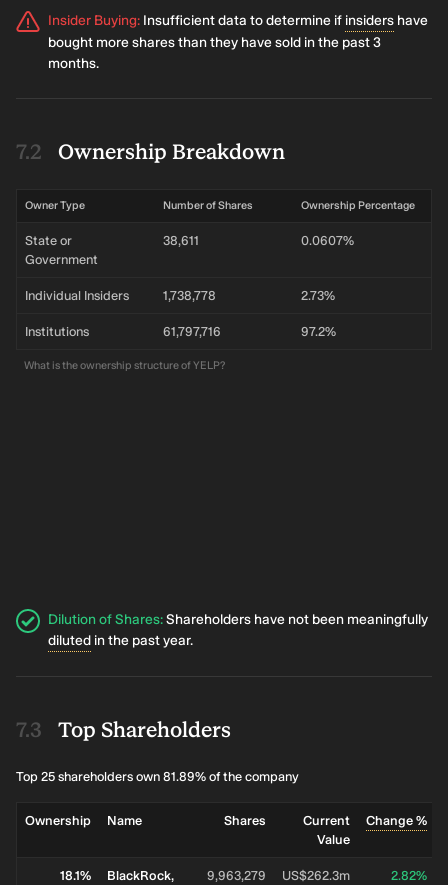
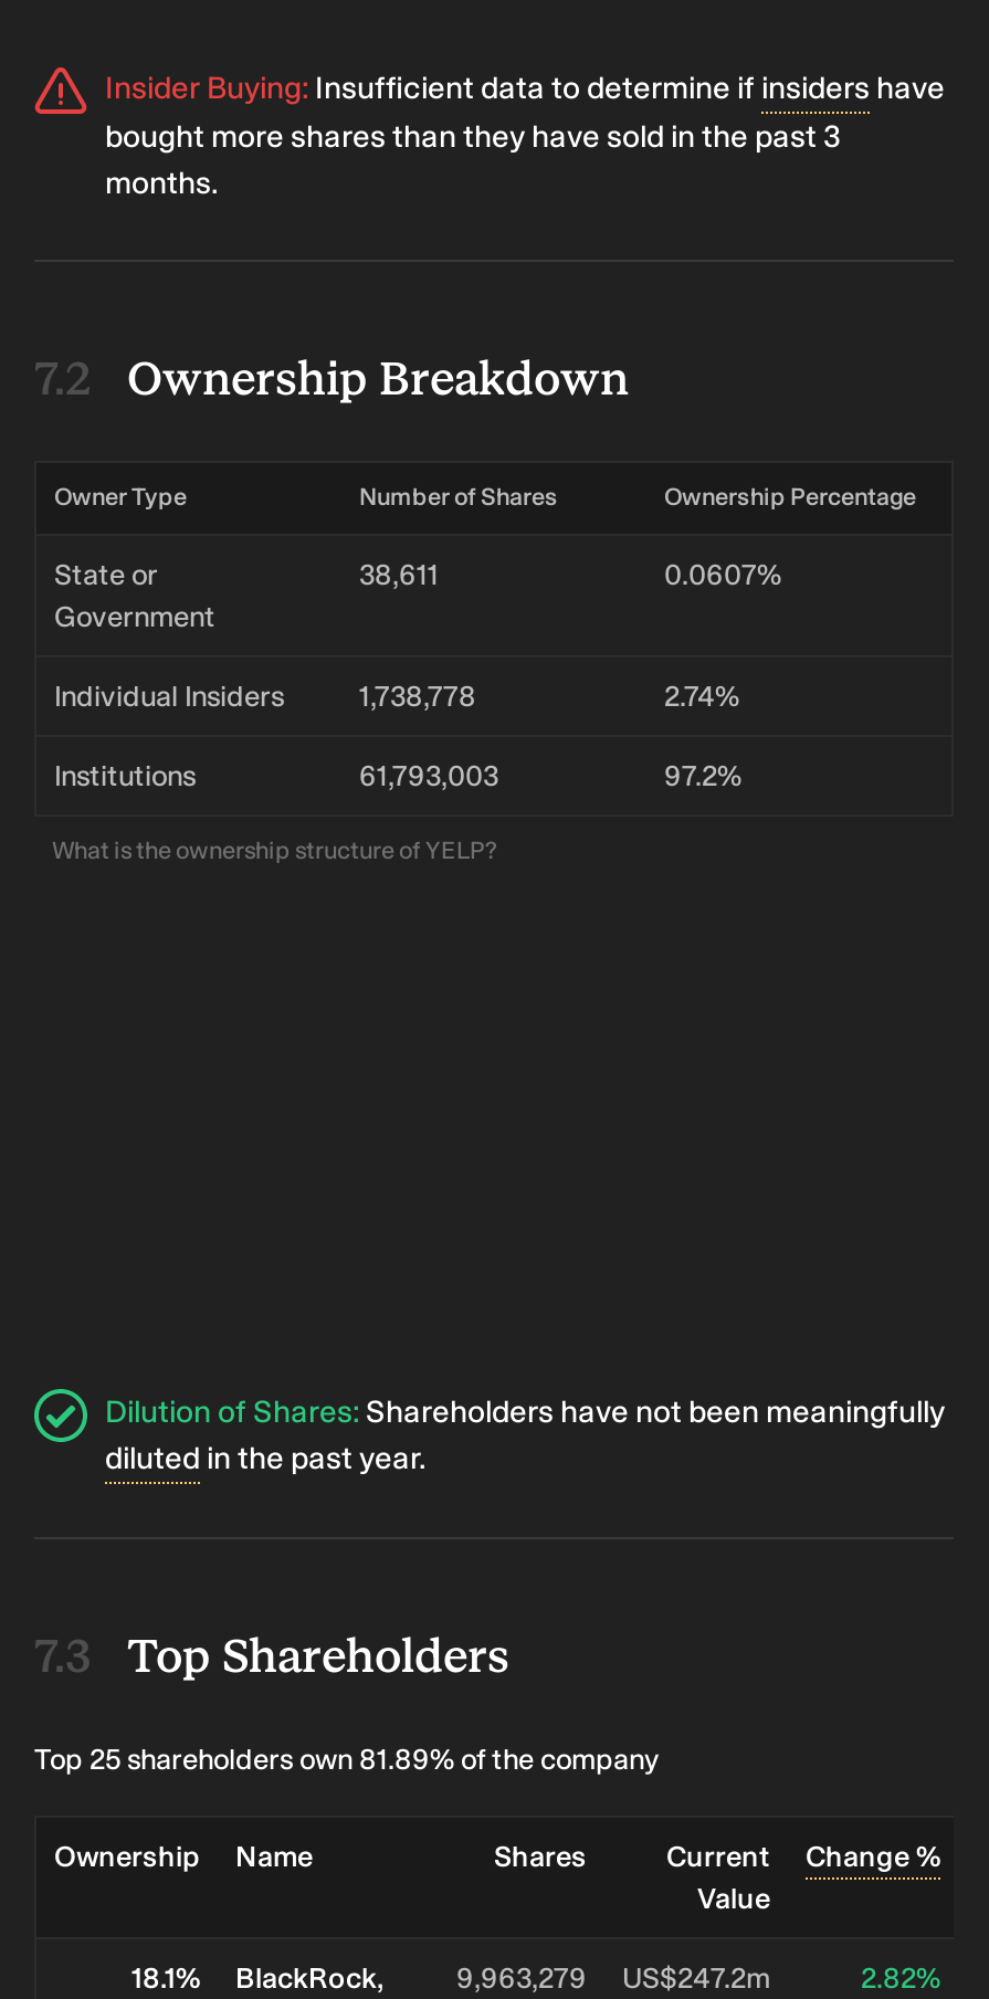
- 2.73%
+ 2.74%

- 61,797,716
+ 61,793,003

- 9,963,279 US$262.3m
+ 9,963,279 US$247.2m
